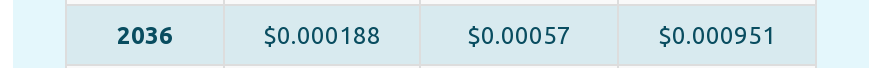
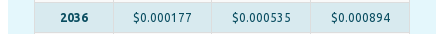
- $0.000188
+ $0.000177

- $0.00057
+ $0.000535

- $0.000951
+ $0.000894
